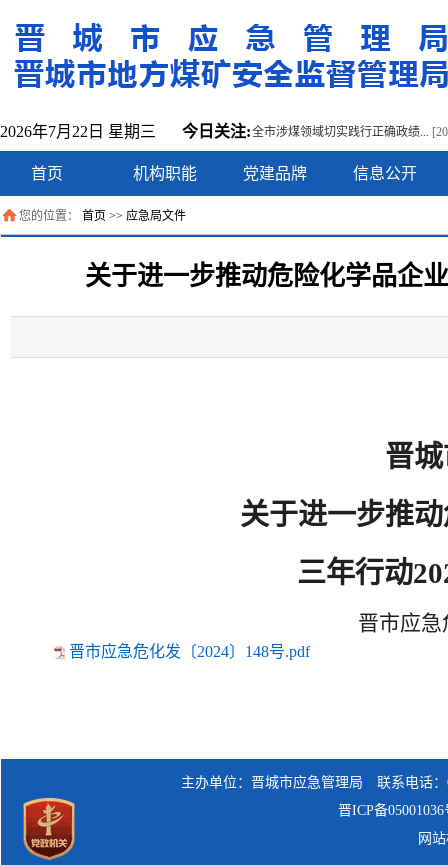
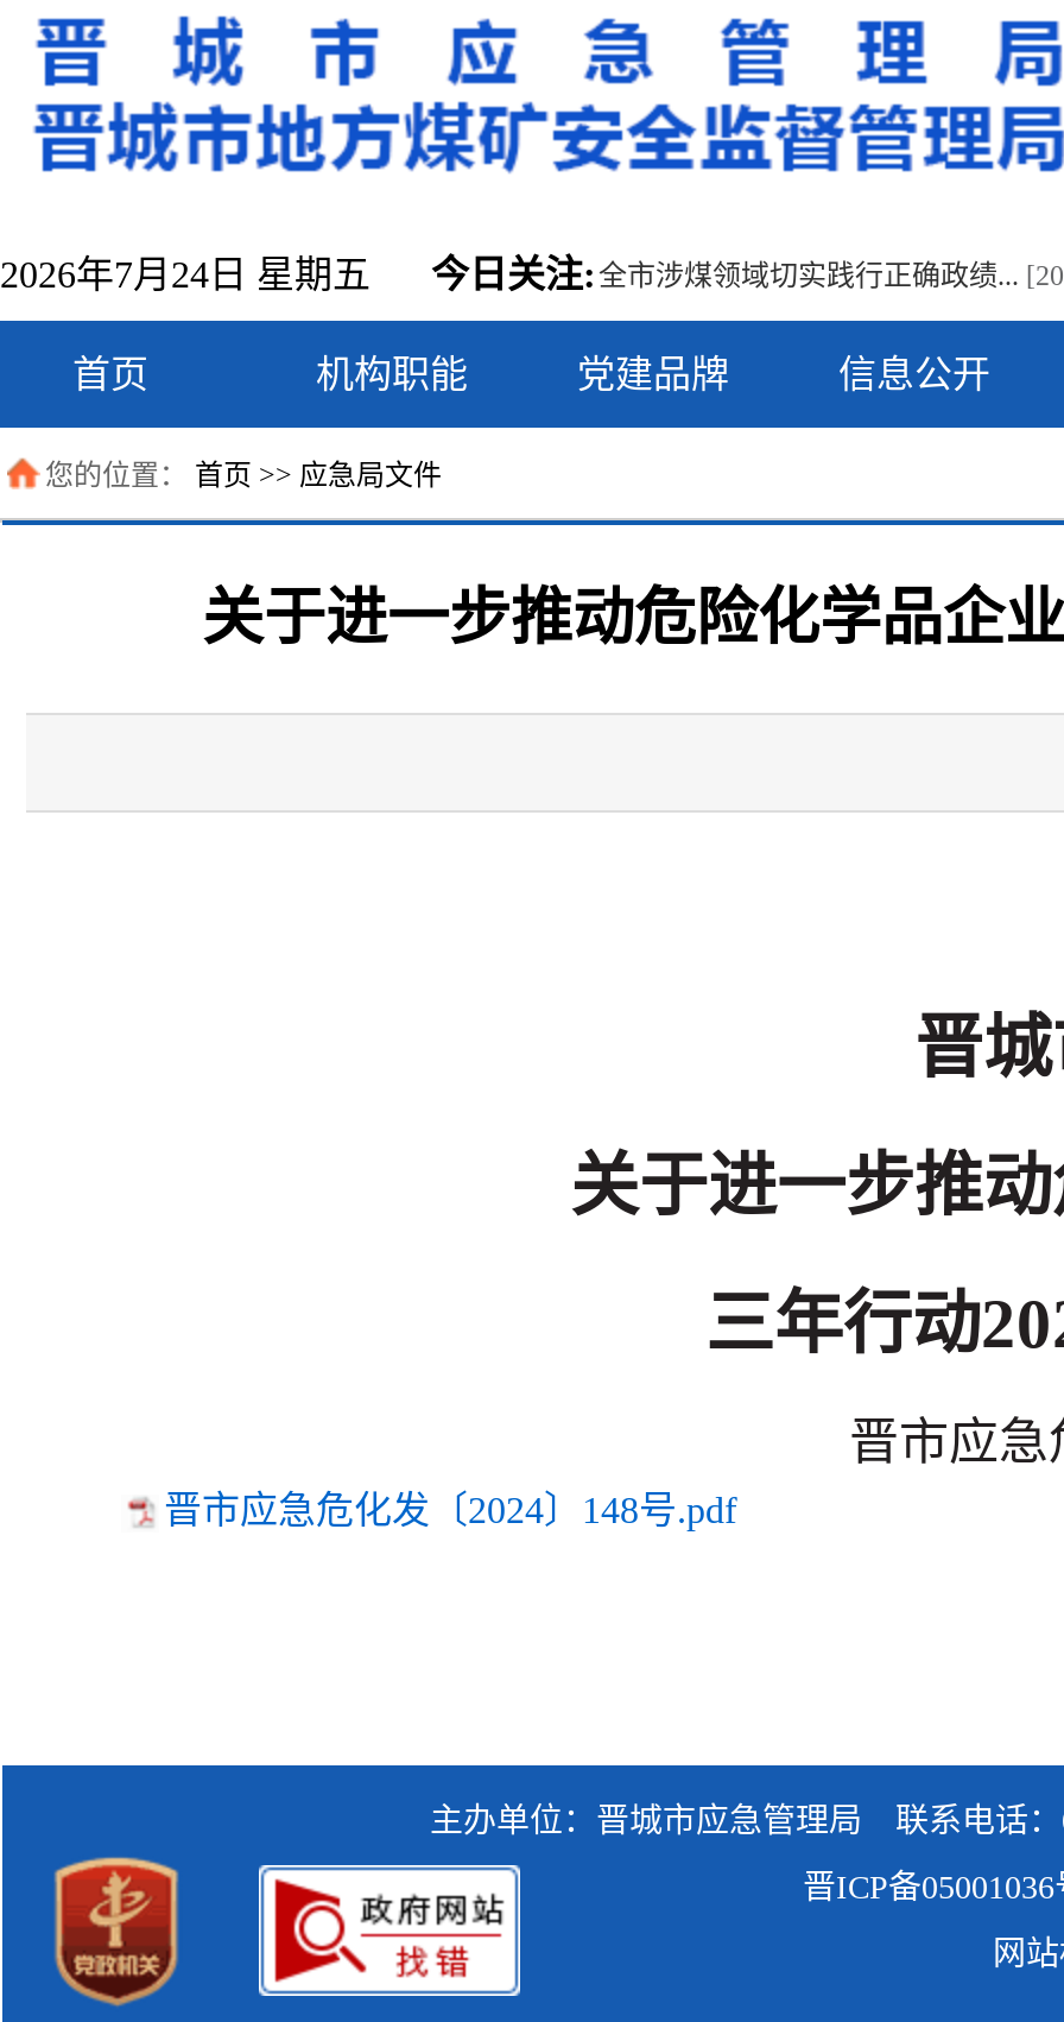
- 2026年7月22日 星期三
+ 2026年7月24日 星期五

+ [image]
